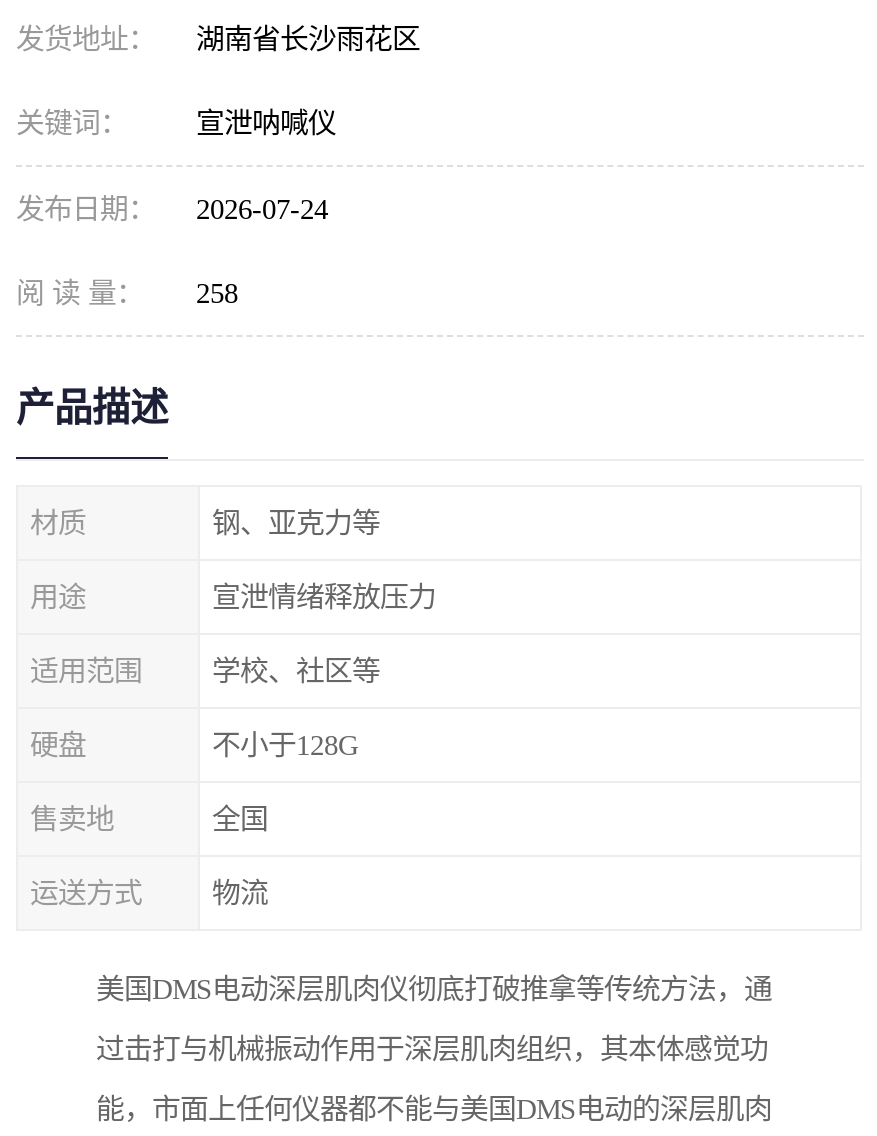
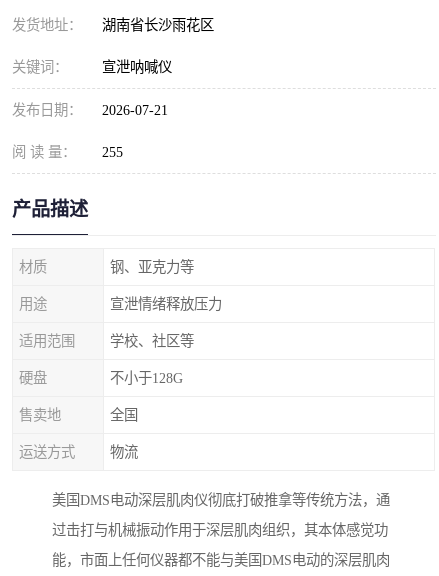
- 发布日期： 2026-07-24
+ 发布日期： 2026-07-21

- 阅 读 量： 258
+ 阅 读 量： 255
